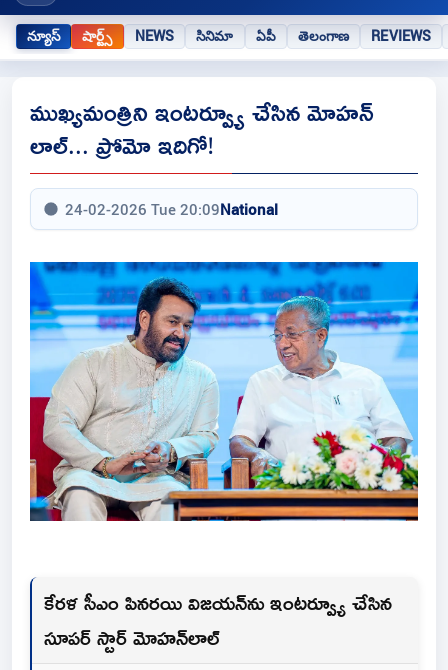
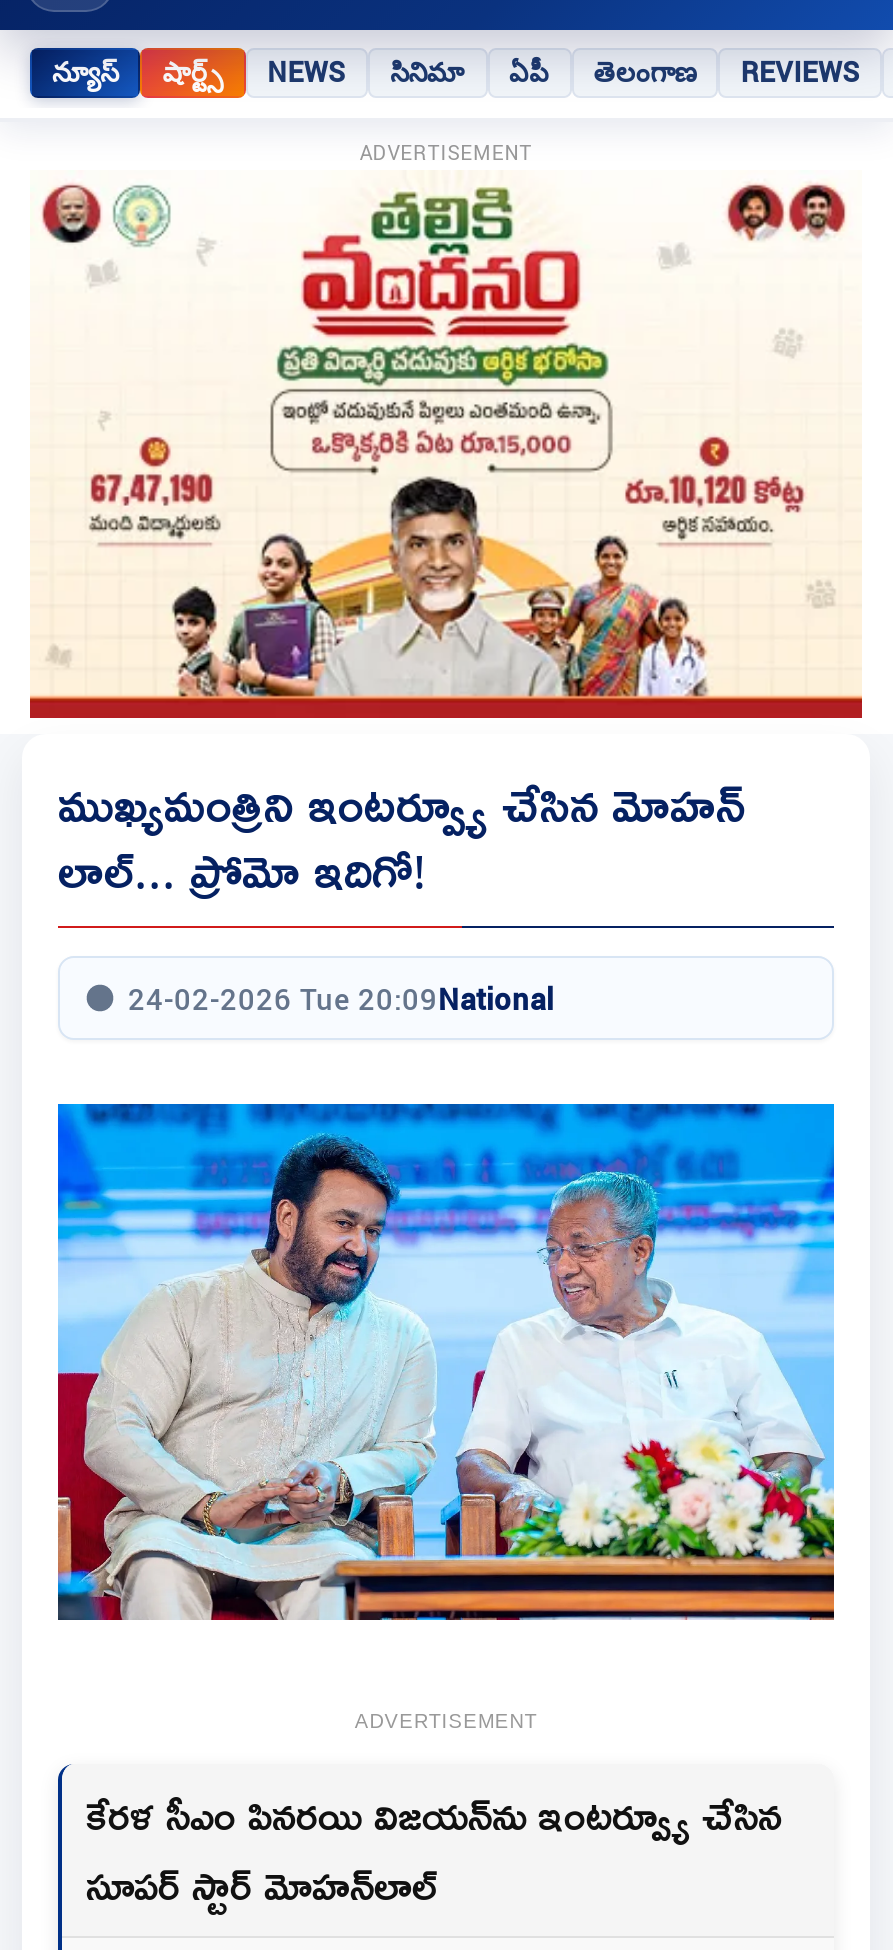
+ [image]

+ ADVERTISEMENT

+ ADVERTISEMENT
